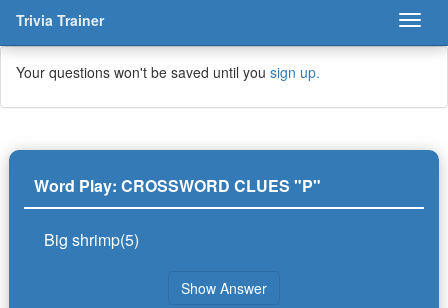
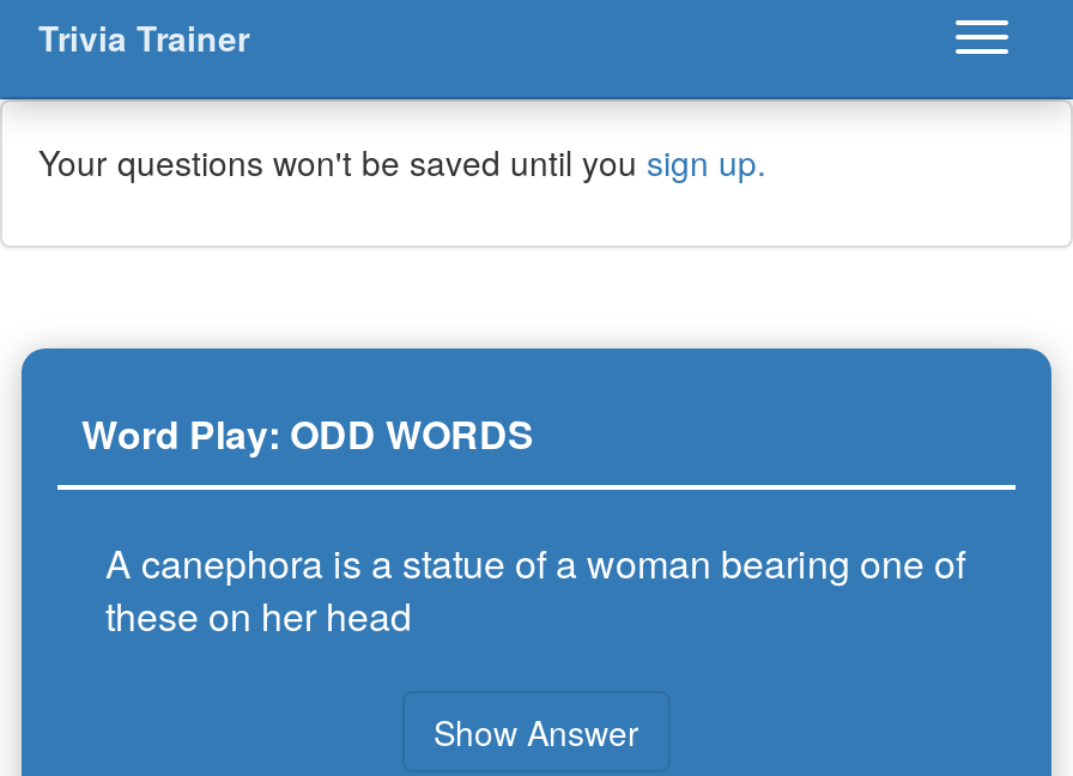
- Word Play: CROSSWORD CLUES "P"
+ Word Play: ODD WORDS

- Big shrimp(5)
+ A canephora is a statue of a woman bearing one of
+ these on her head
